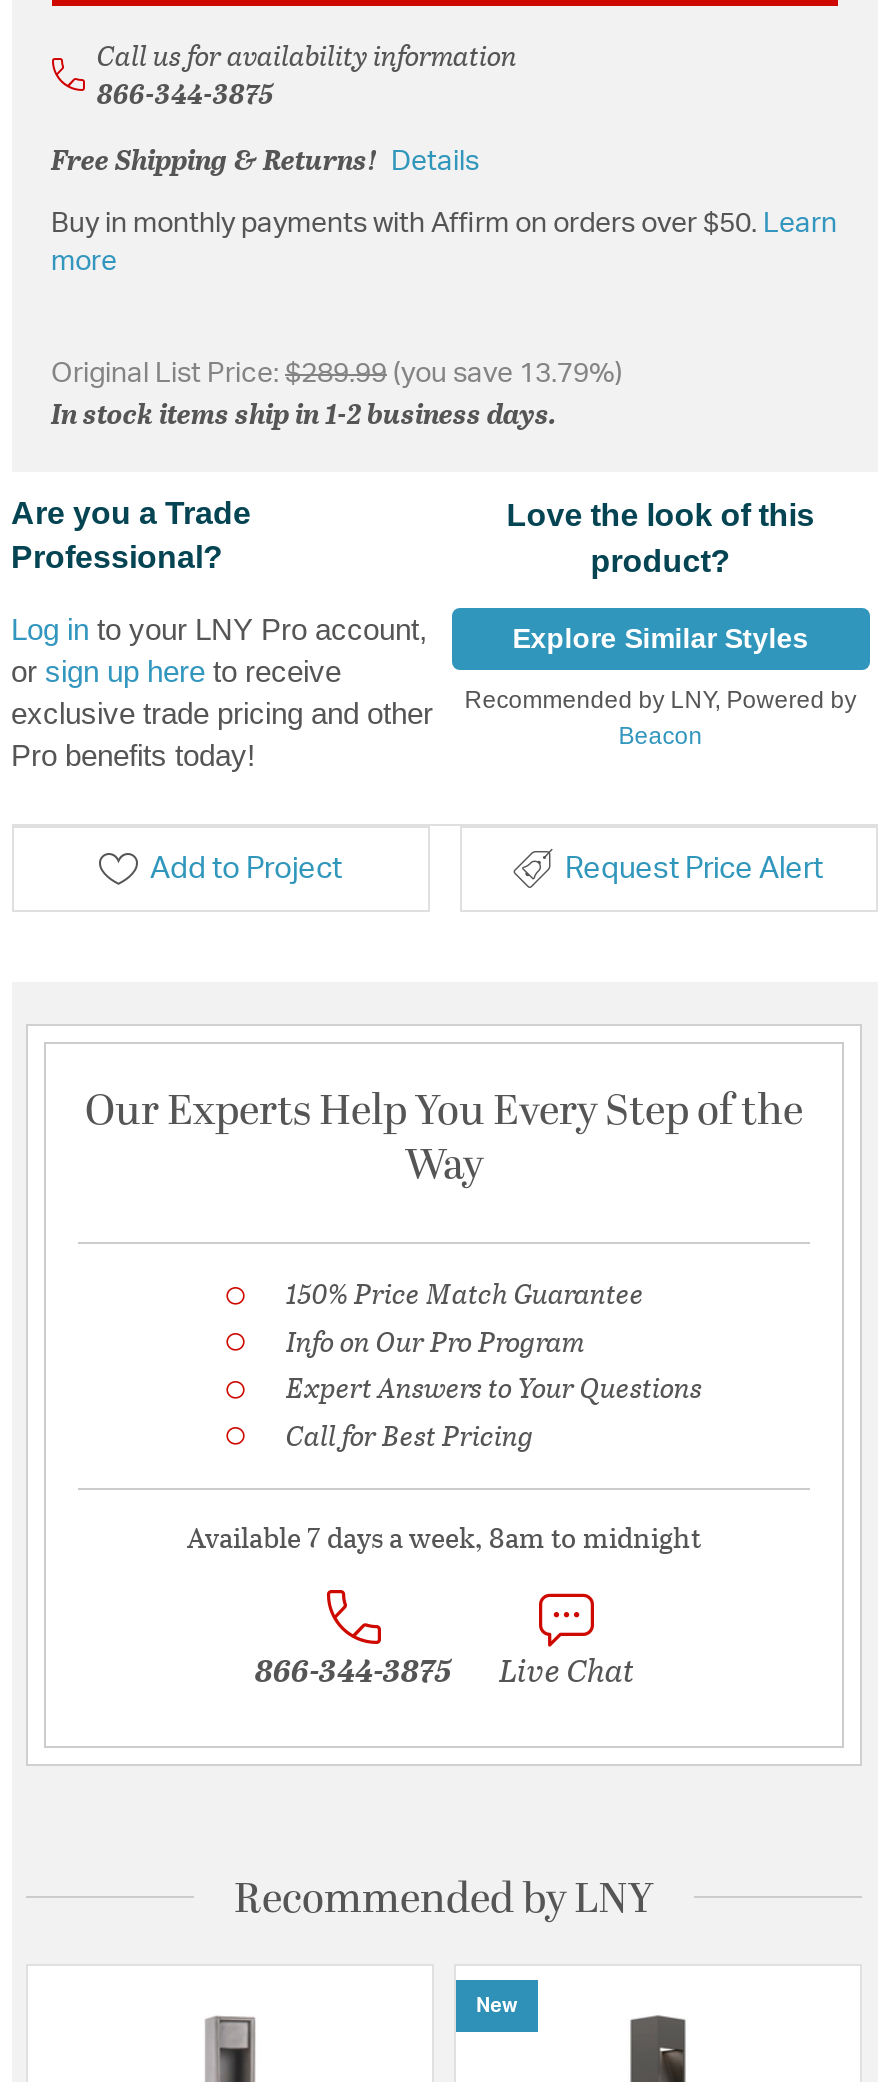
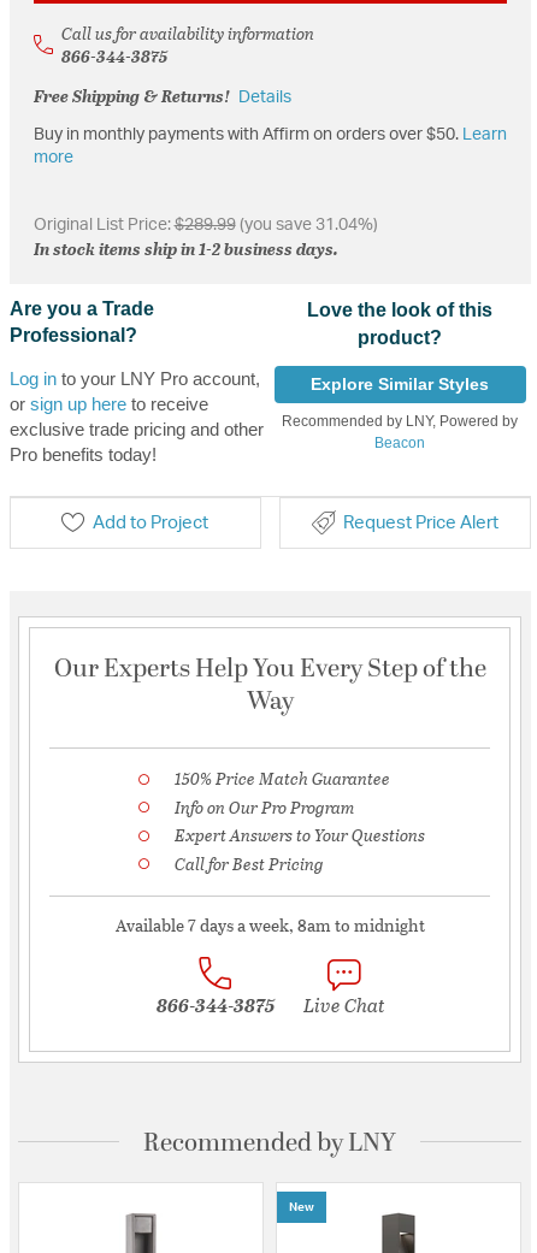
- Original List Price: $289.99 (you save 13.79%)
+ Original List Price: $289.99 (you save 31.04%)
